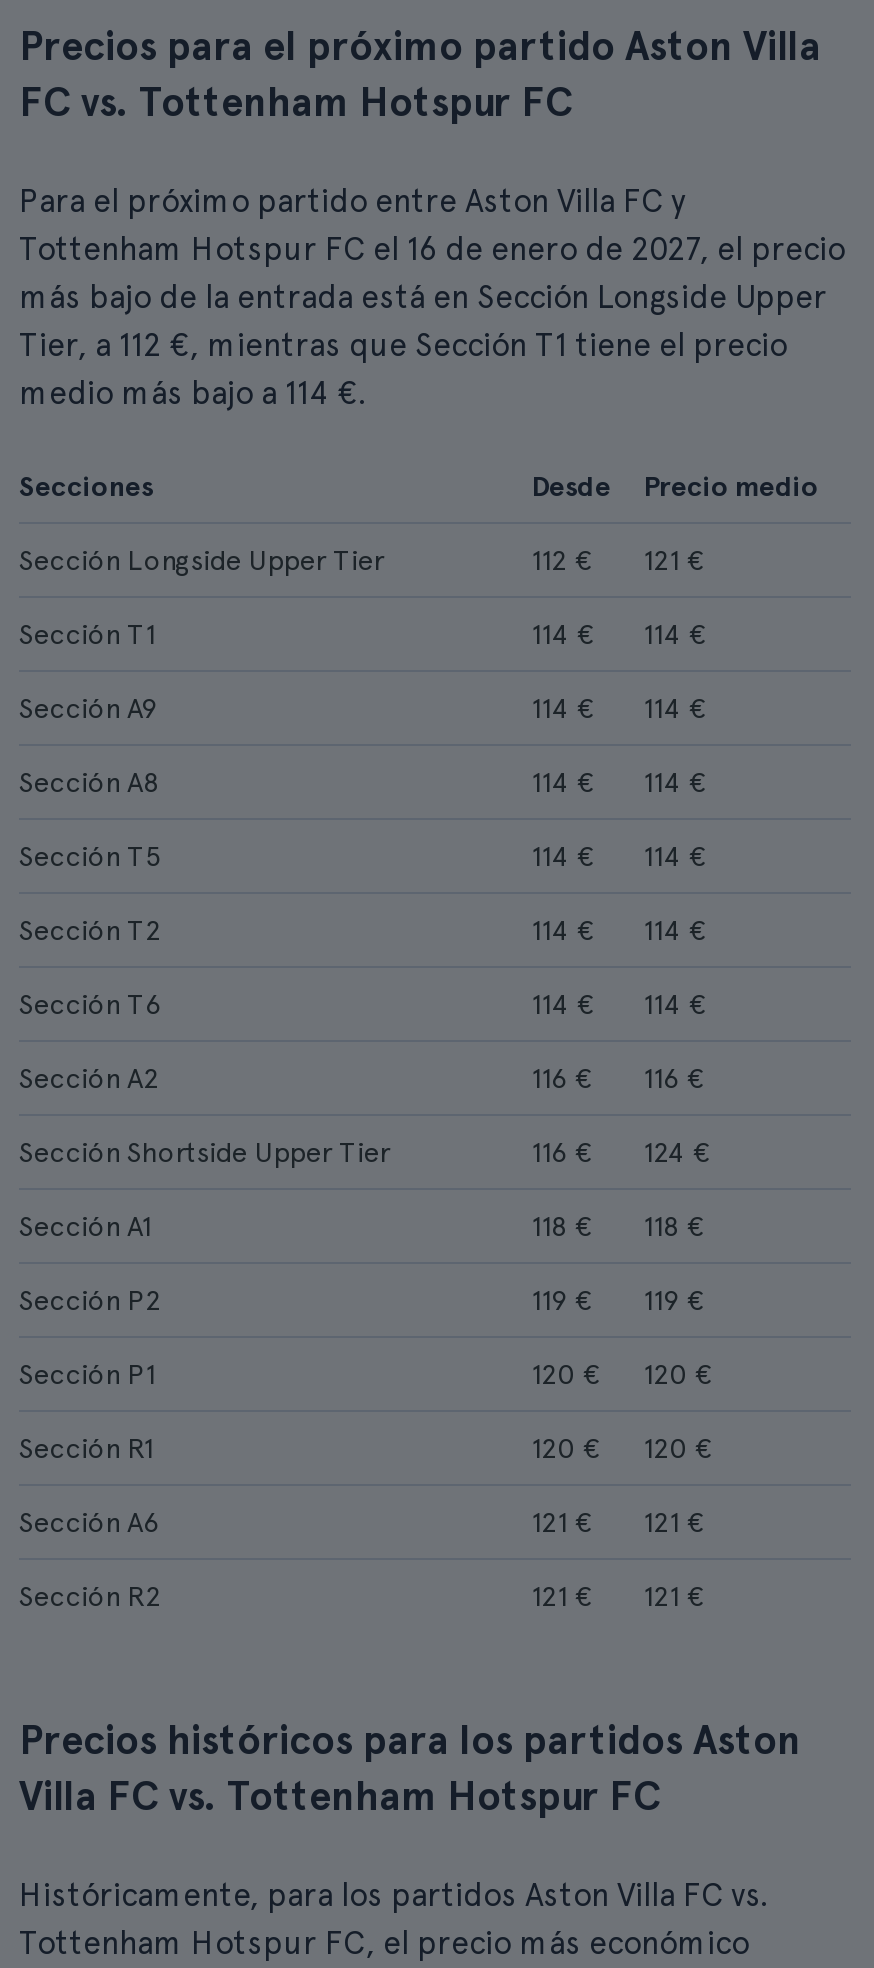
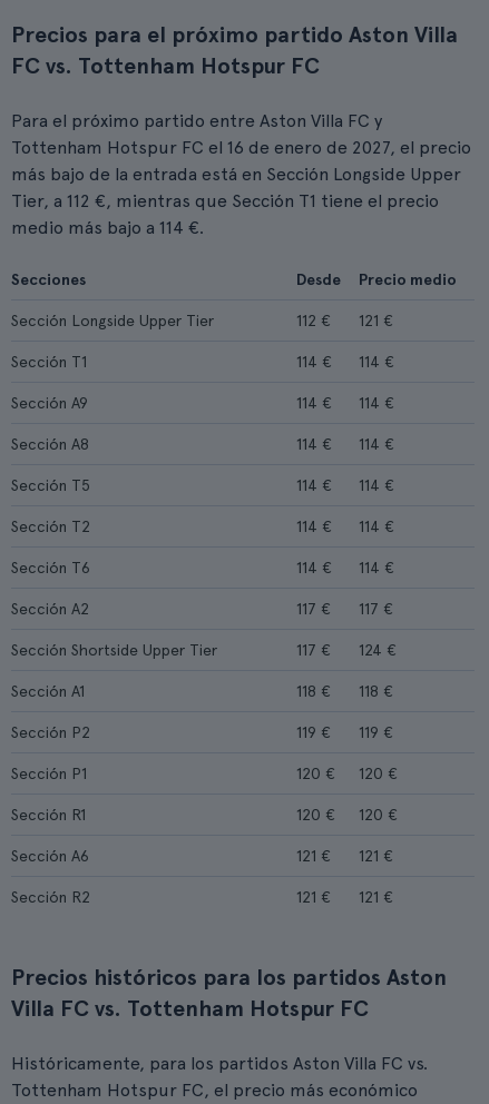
- 116 €
+ 117 €

- 116 €
+ 117 €

- 116 € 124 €
+ 117 € 124 €
